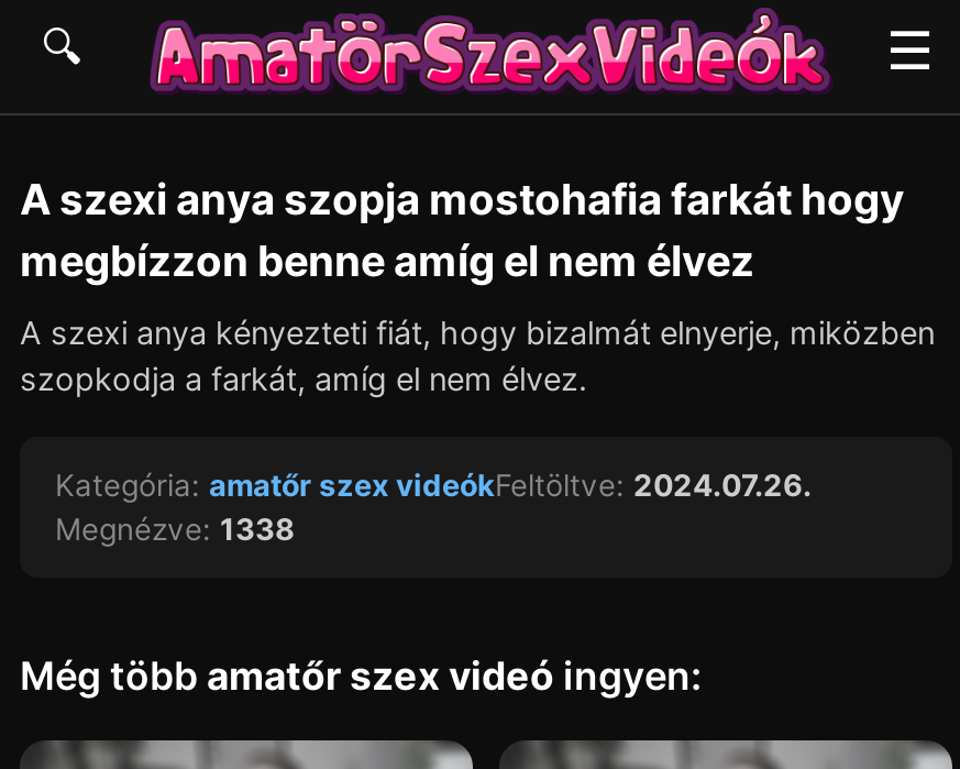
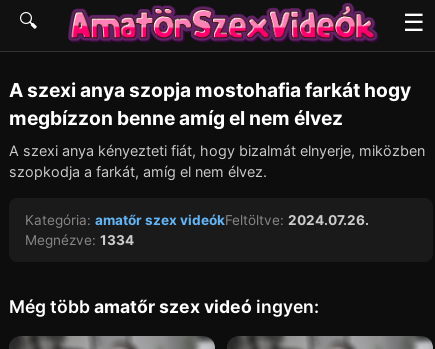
- Megnézve: 1338
+ Megnézve: 1334
